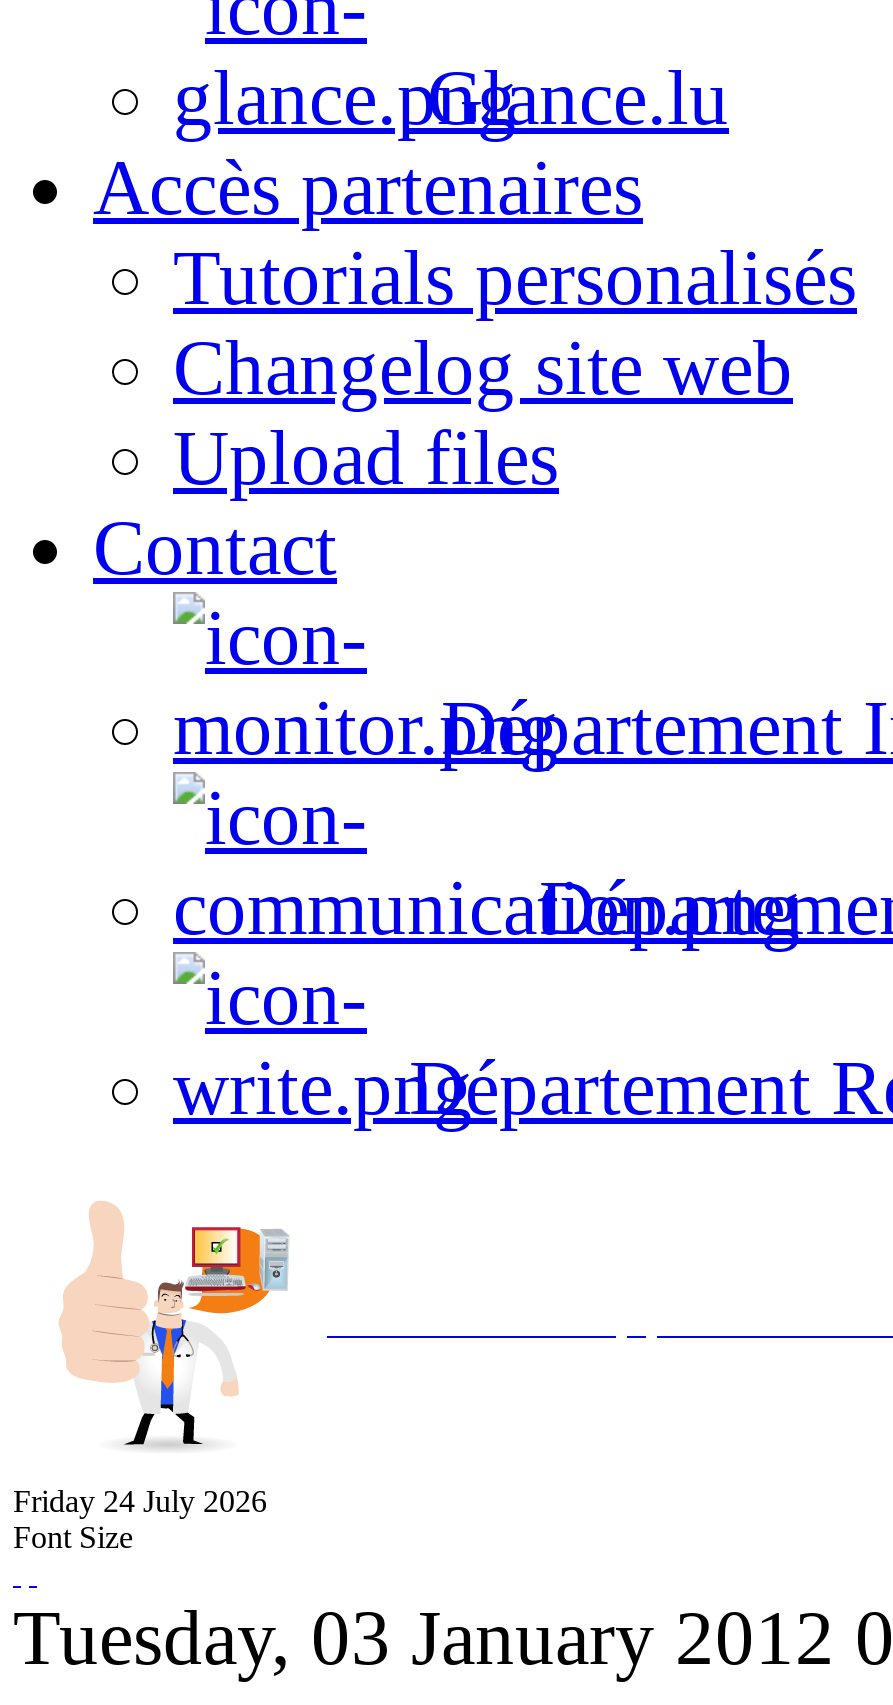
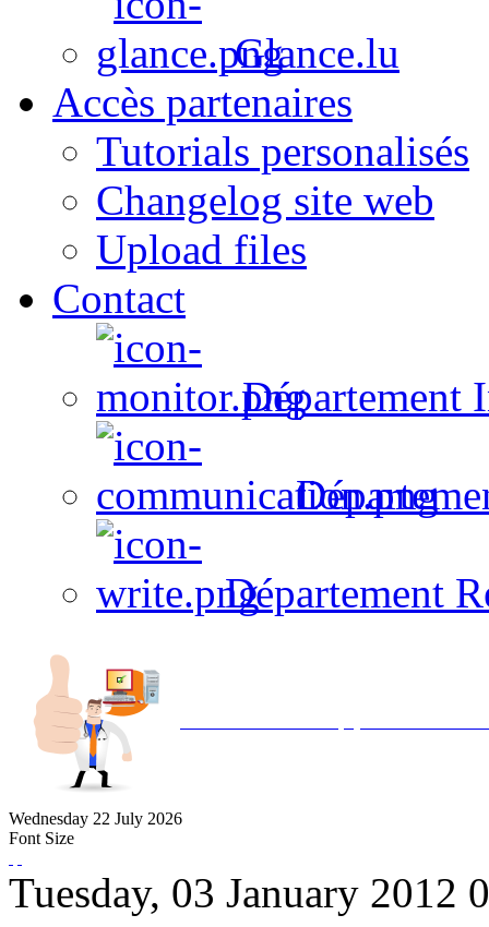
- Friday 24 July 2026
+ Wednesday 22 July 2026
